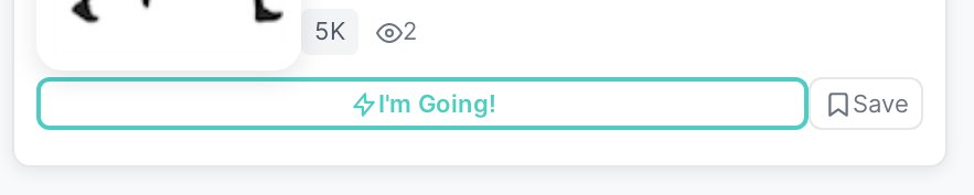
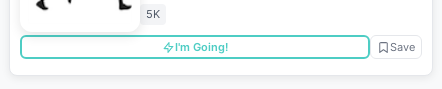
- 2
